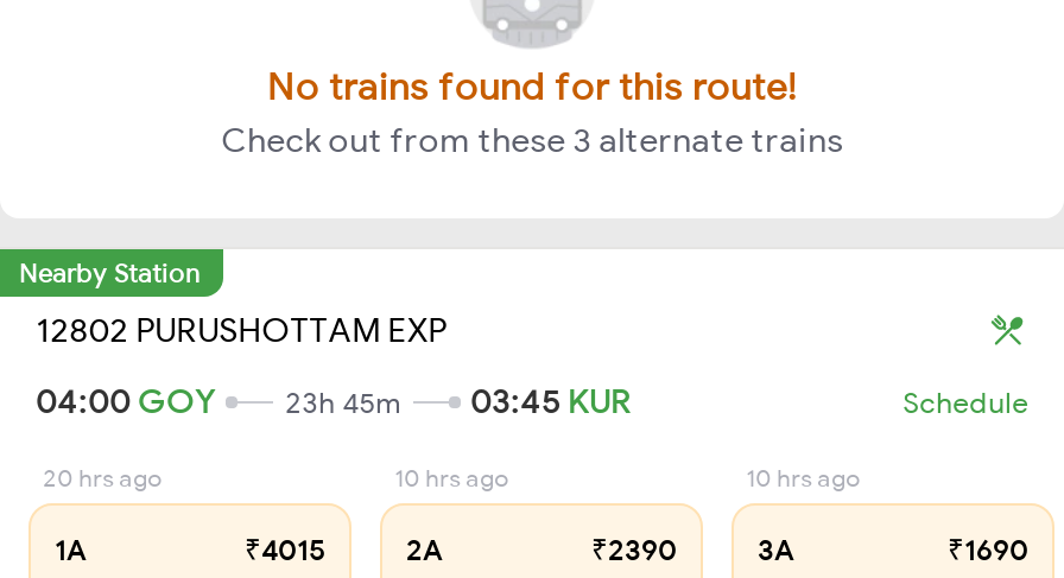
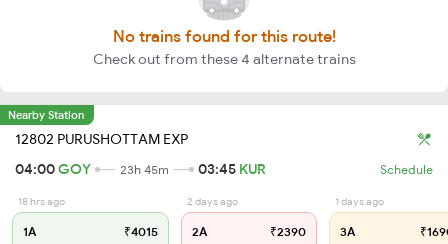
- Check out from these 3 alternate trains
+ Check out from these 4 alternate trains

- 20 hrs ago
+ 18 hrs ago

- 10 hrs ago
+ 2 days ago

- 10 hrs ago
+ 1 days ago
